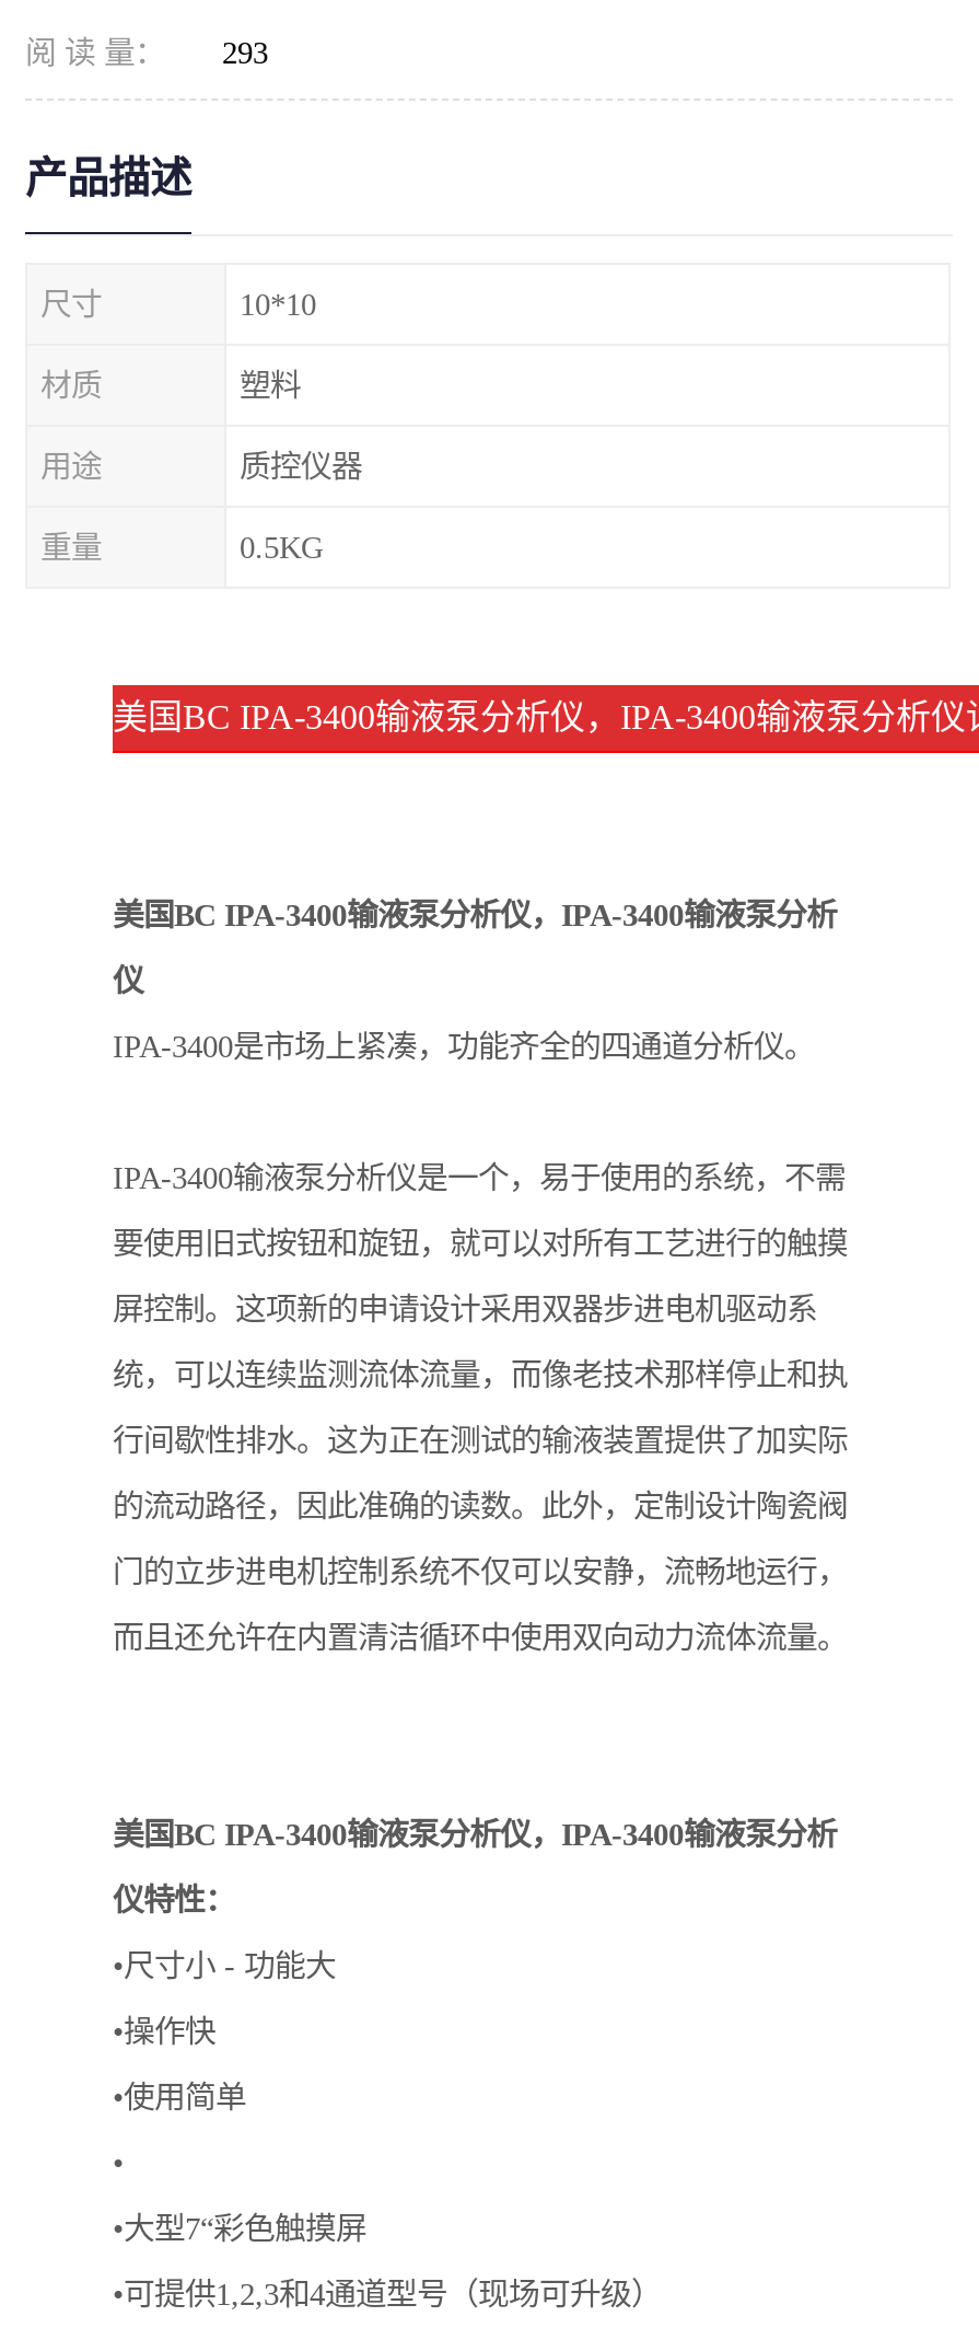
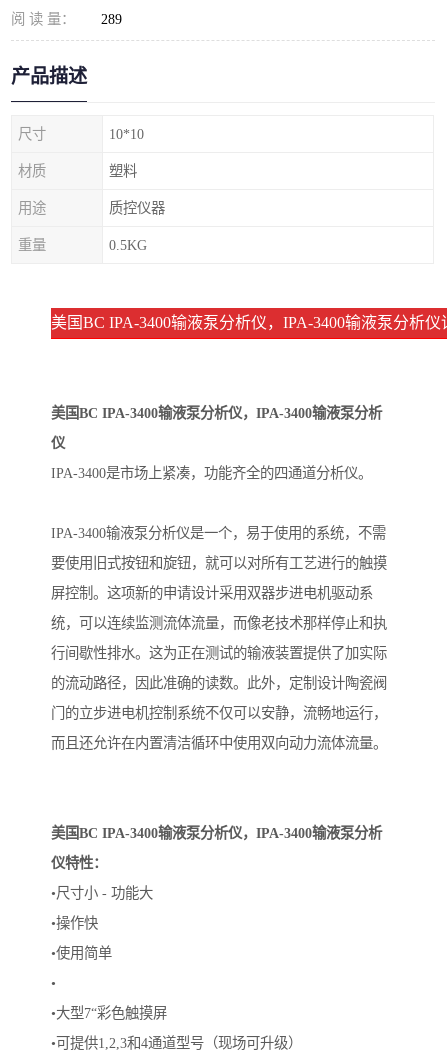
- 阅 读 量： 293
+ 阅 读 量： 289
